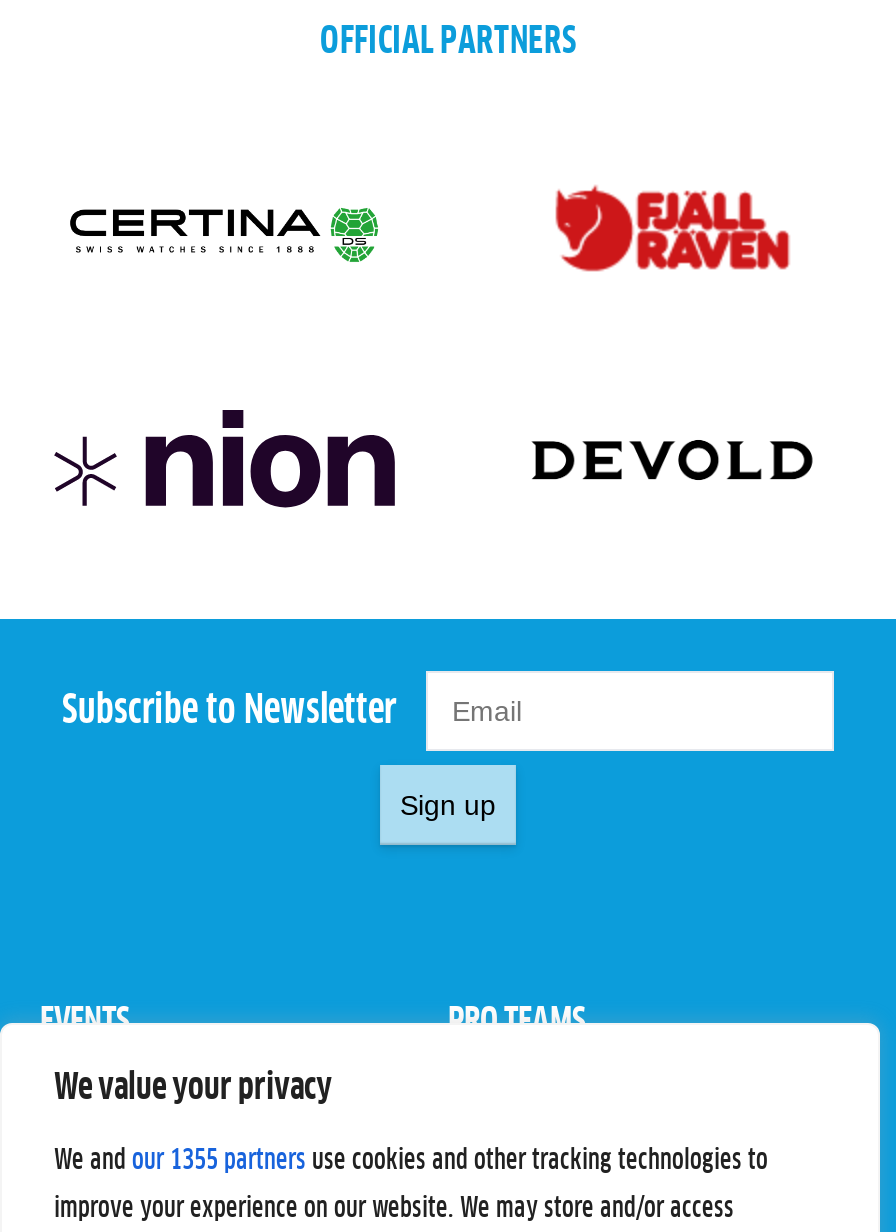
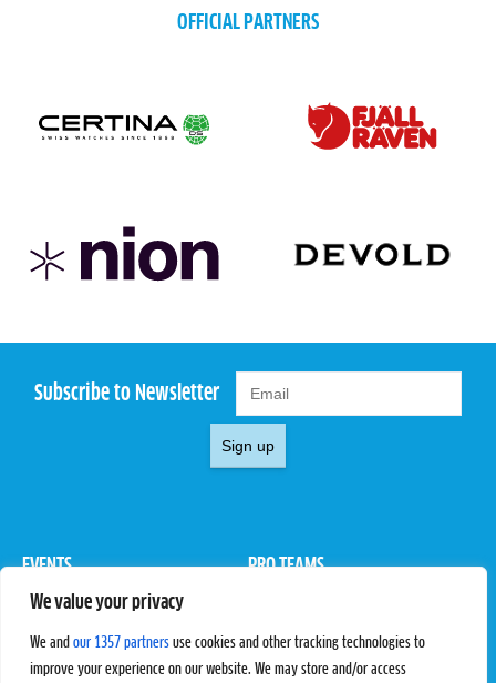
- We and our 1355 partners use cookies and other tracking technologies to
+ We and our 1357 partners use cookies and other tracking technologies to
